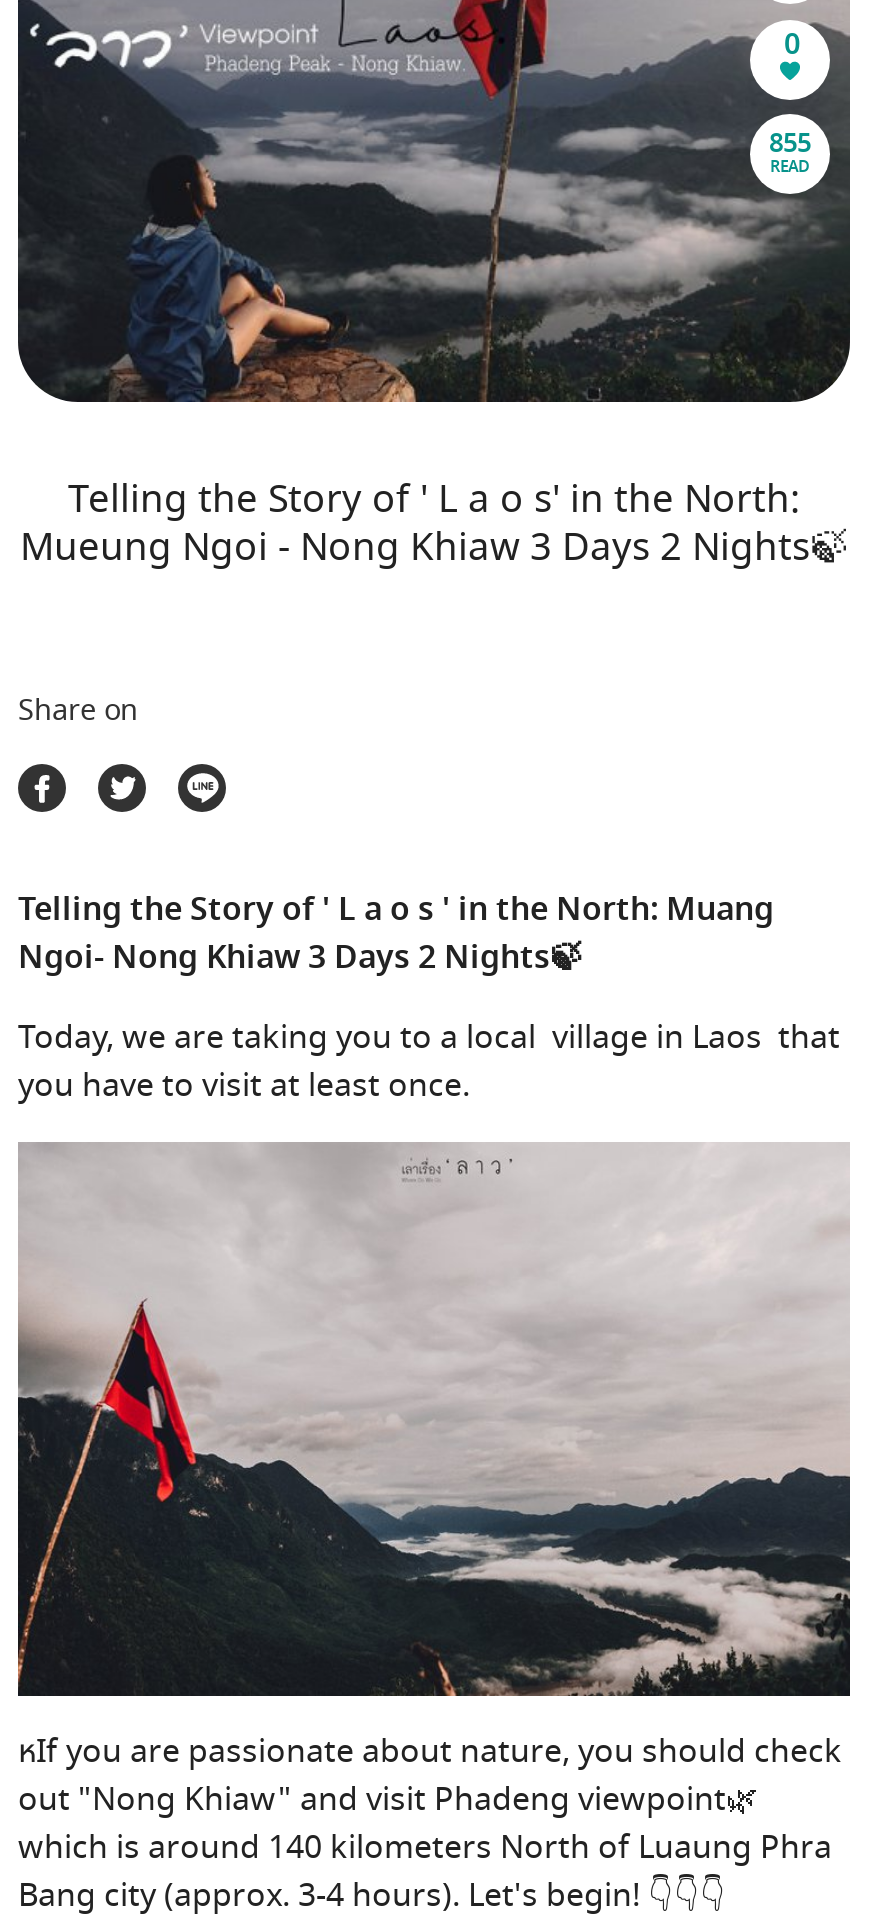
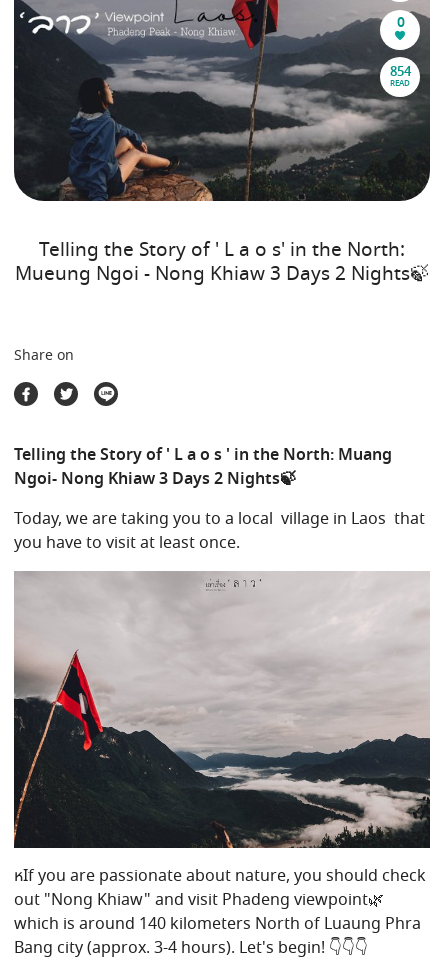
- 855
+ 854
